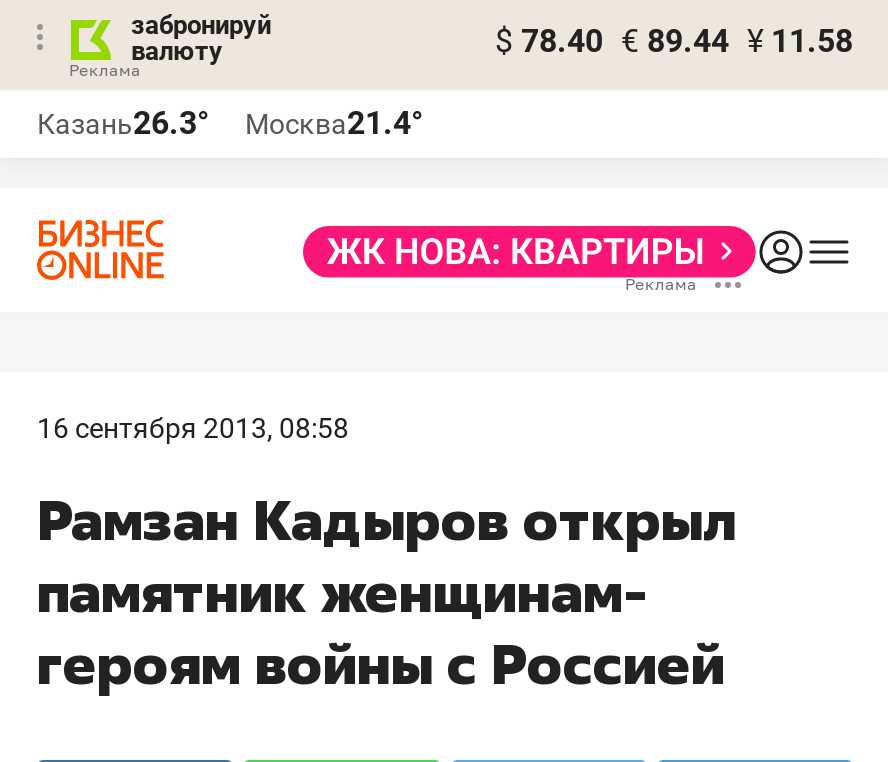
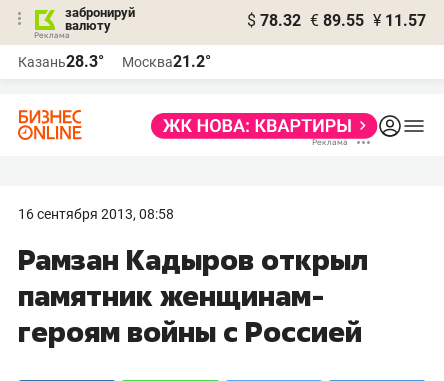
- $ 78.40 € 89.44 ¥ 11.58
+ $ 78.32 € 89.55 ¥ 11.57

- Казань26.3°
+ Казань28.3°

- Москва21.4°
+ Москва21.2°
